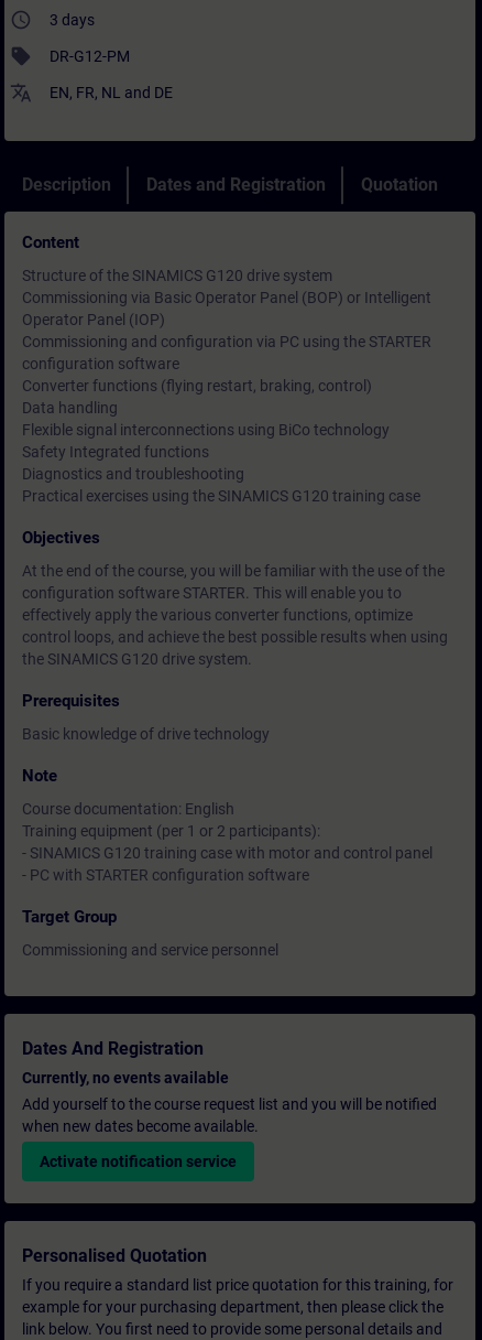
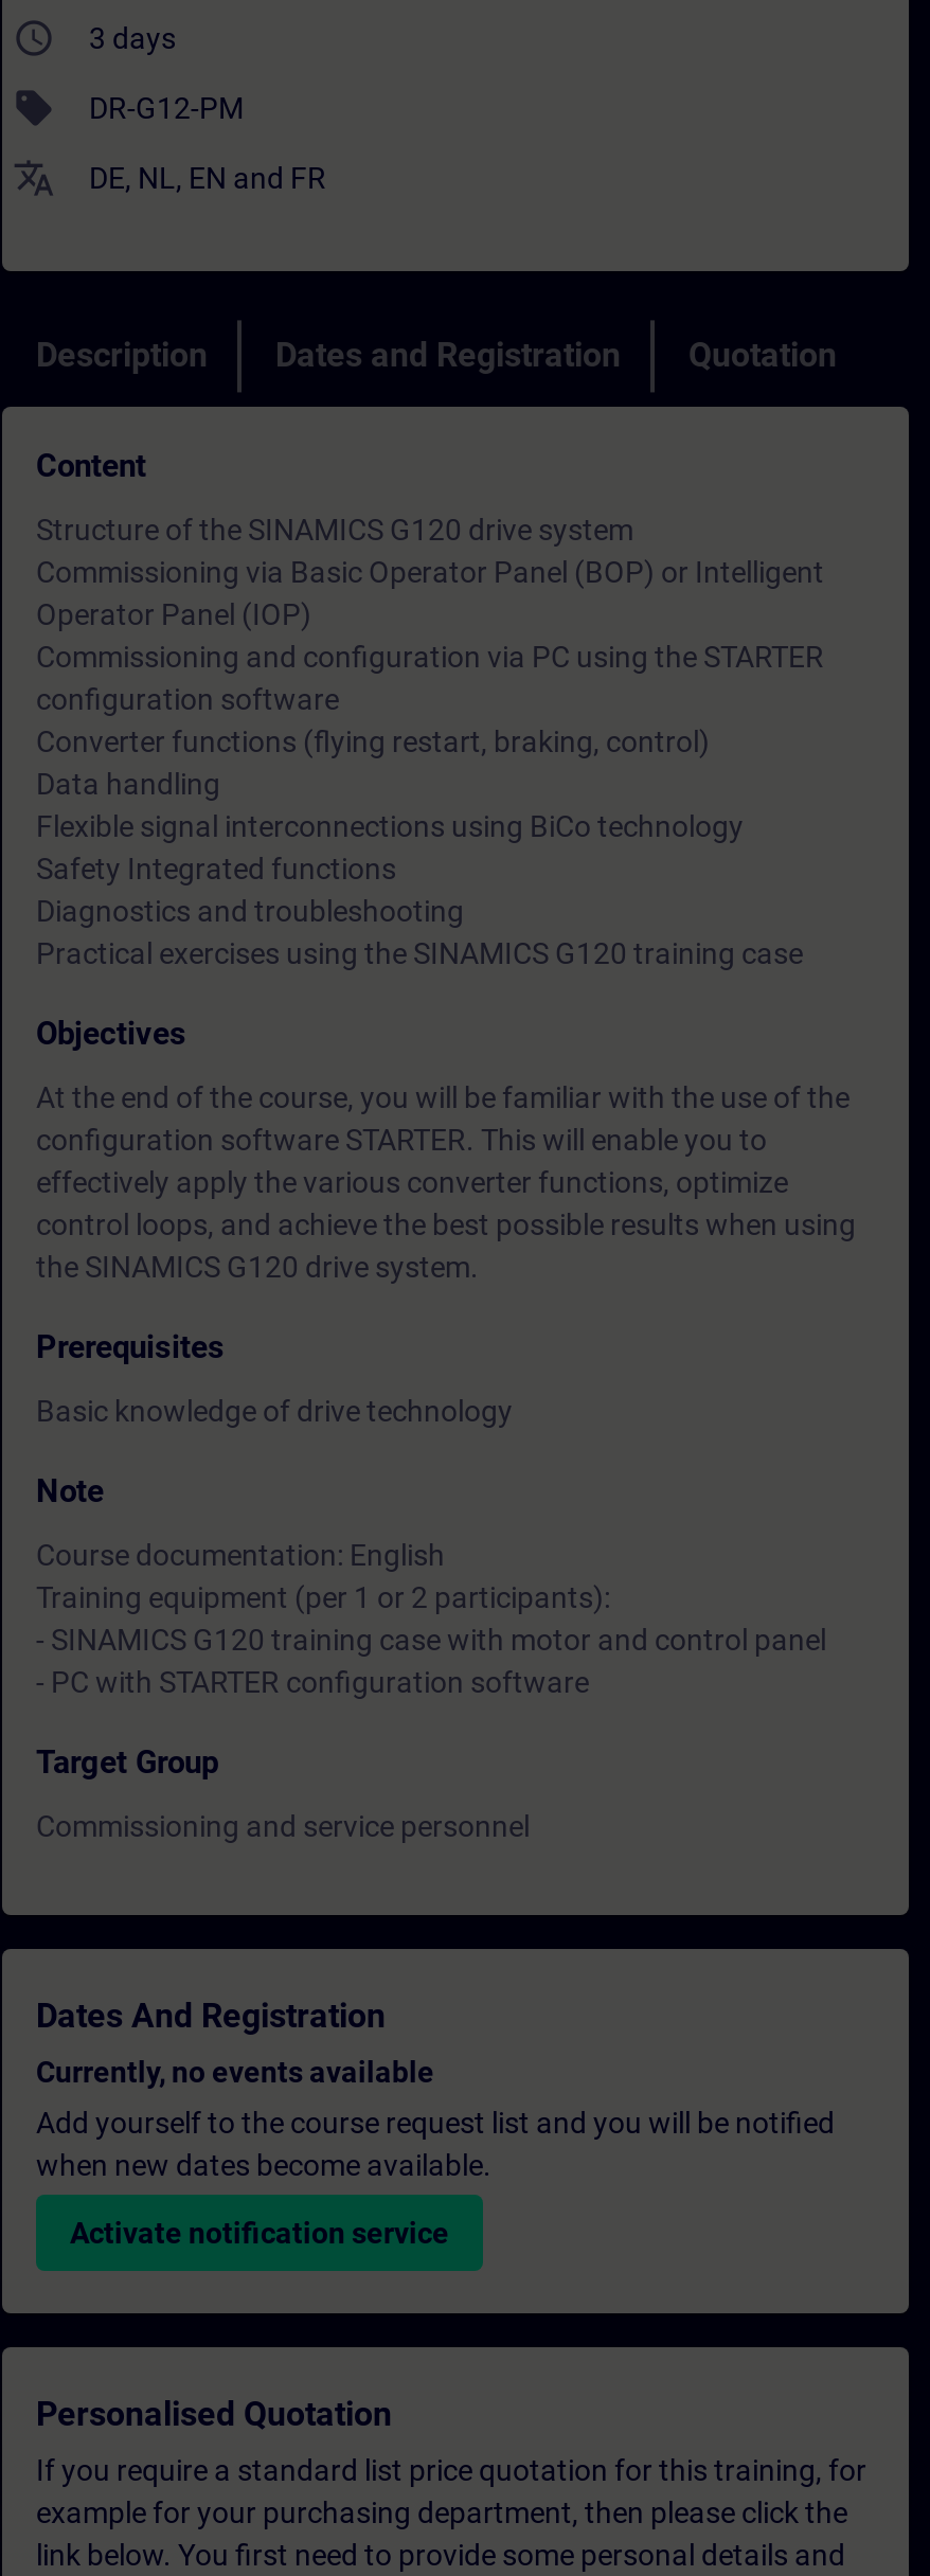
- EN, FR, NL and DE
+ DE, NL, EN and FR
